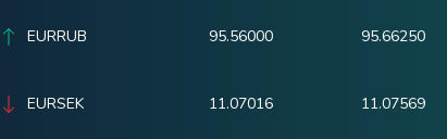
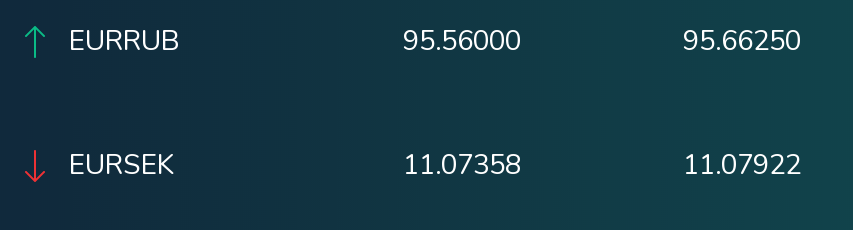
- 11.07016
+ 11.07358

- 11.07569
+ 11.07922
